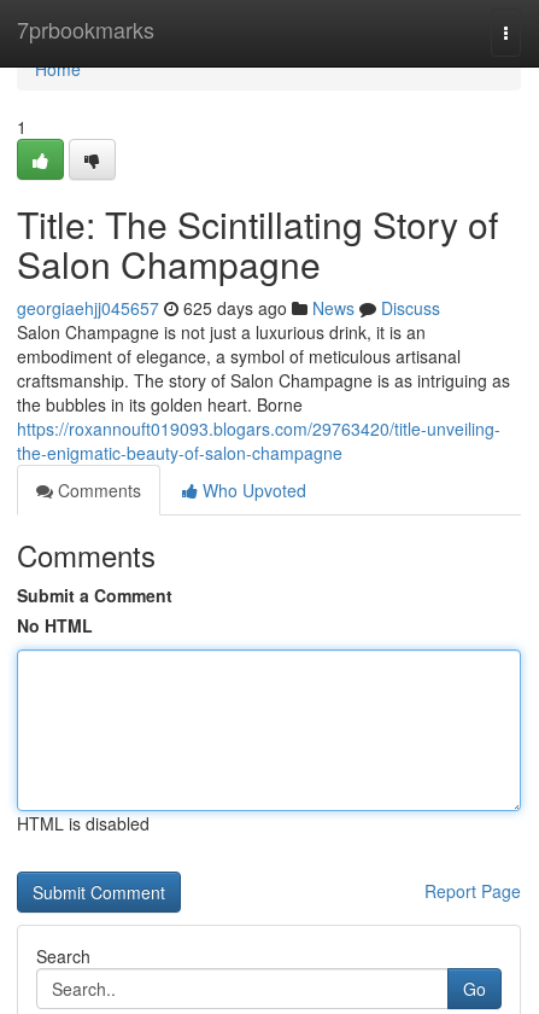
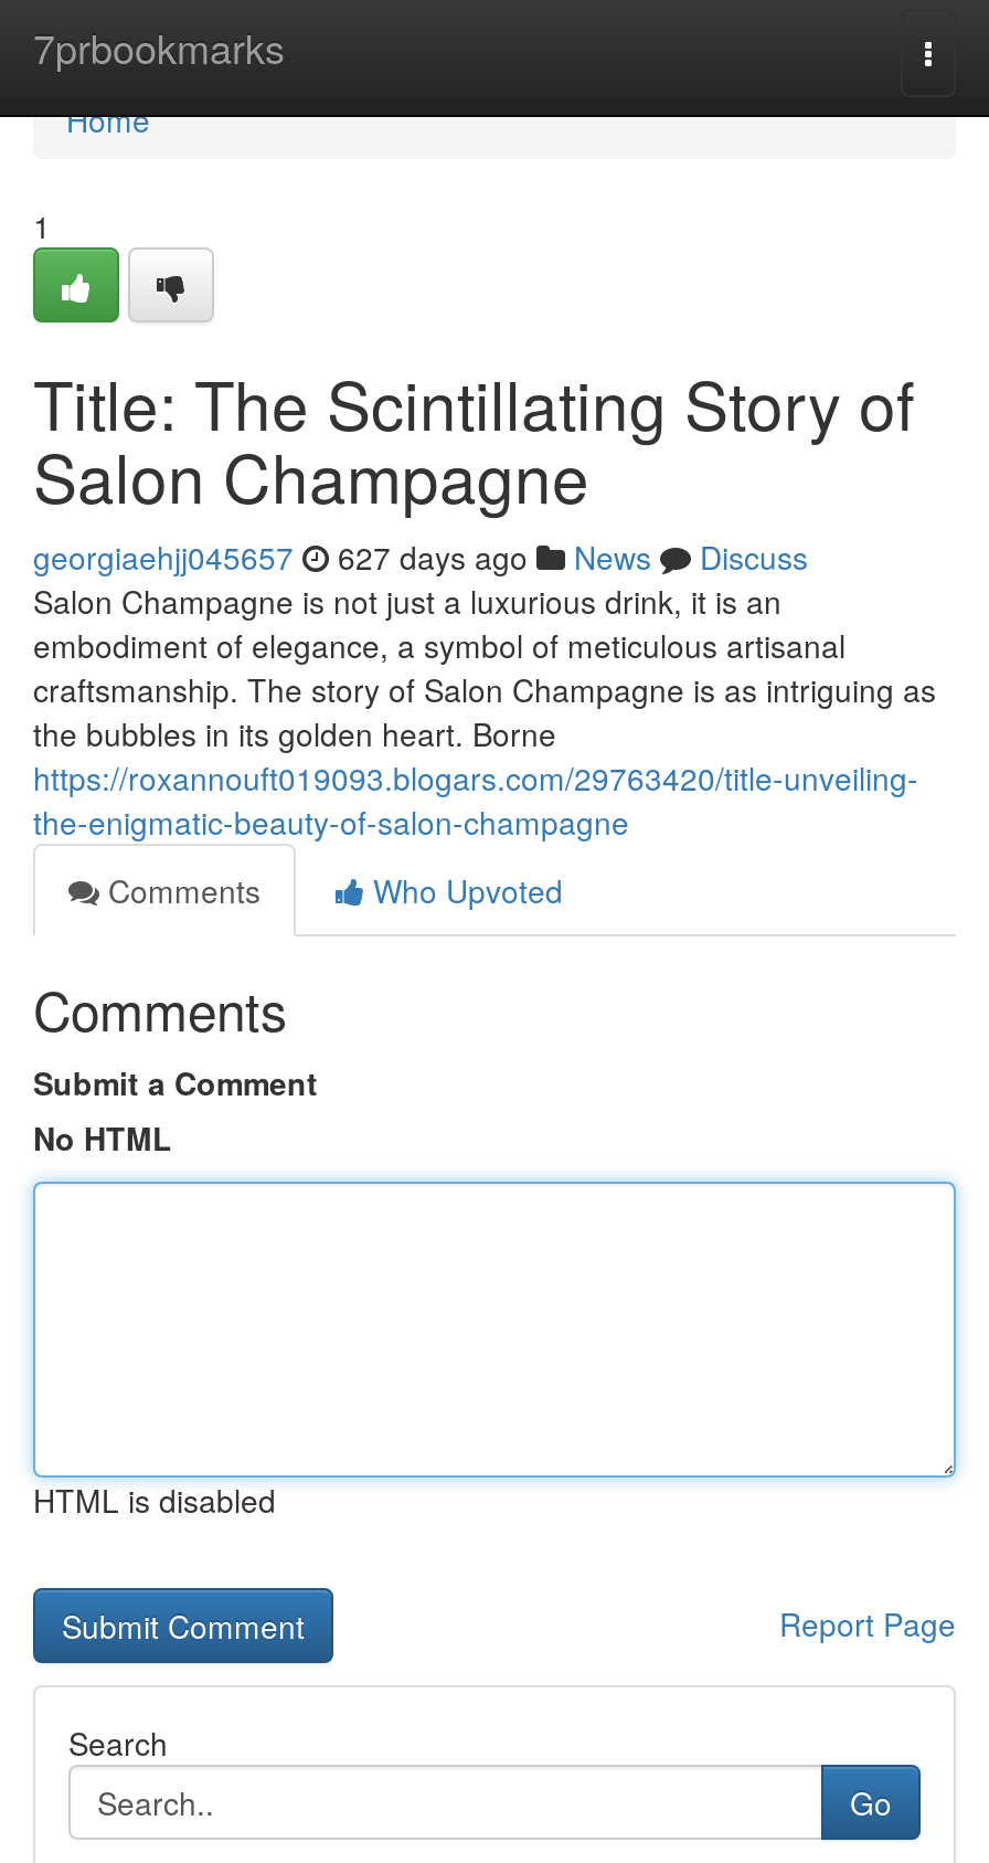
- georgiaehjj045657 625 days ago News Discuss
+ georgiaehjj045657 627 days ago News Discuss
